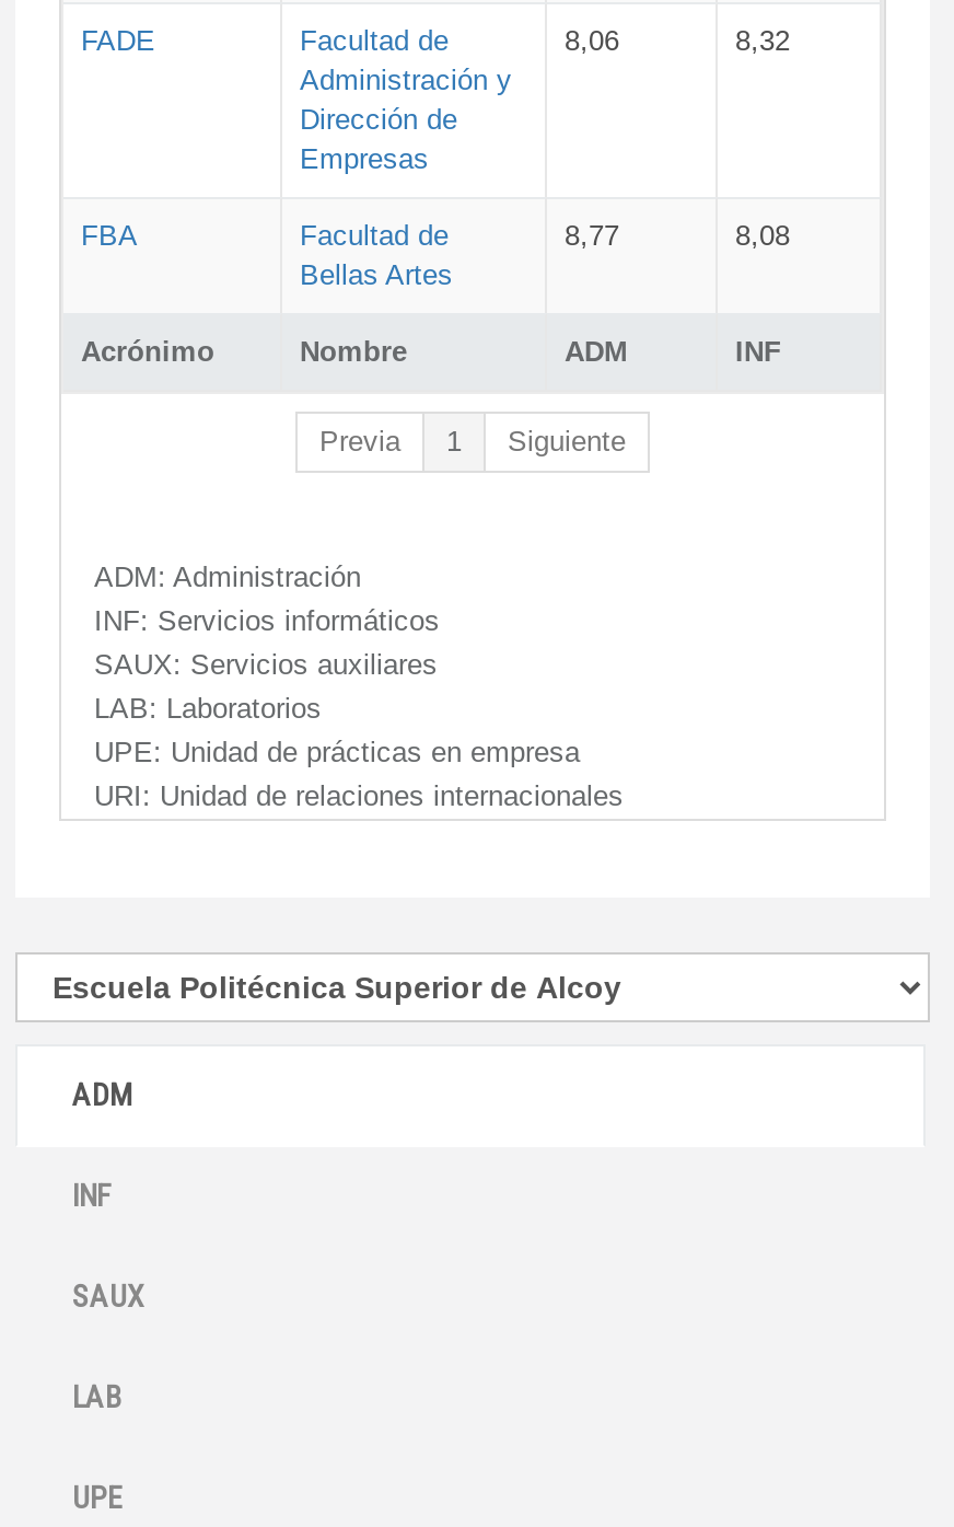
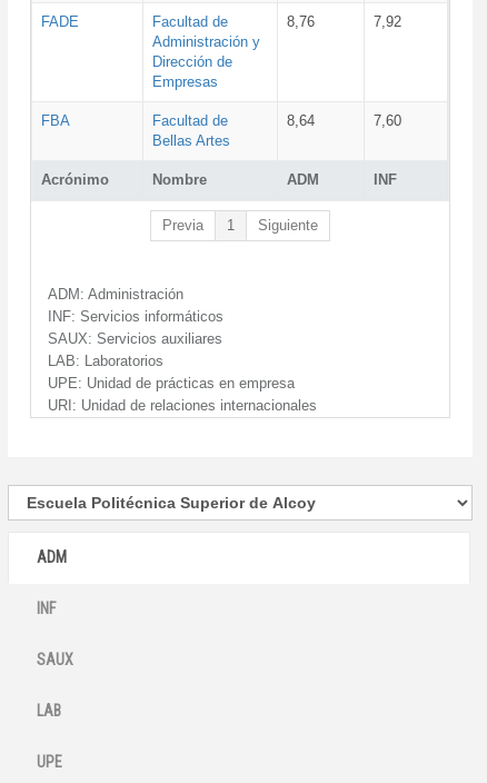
- 8,06
+ 8,76

- 8,32
+ 7,92

- 8,77
+ 8,64

- 8,08
+ 7,60
